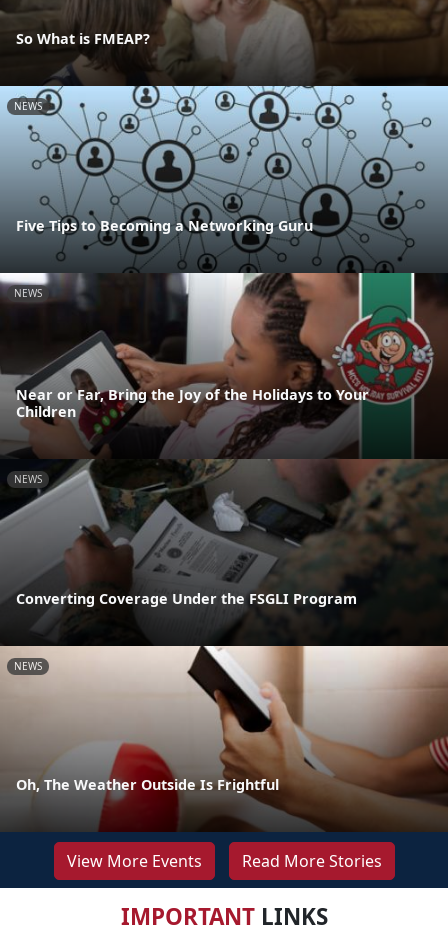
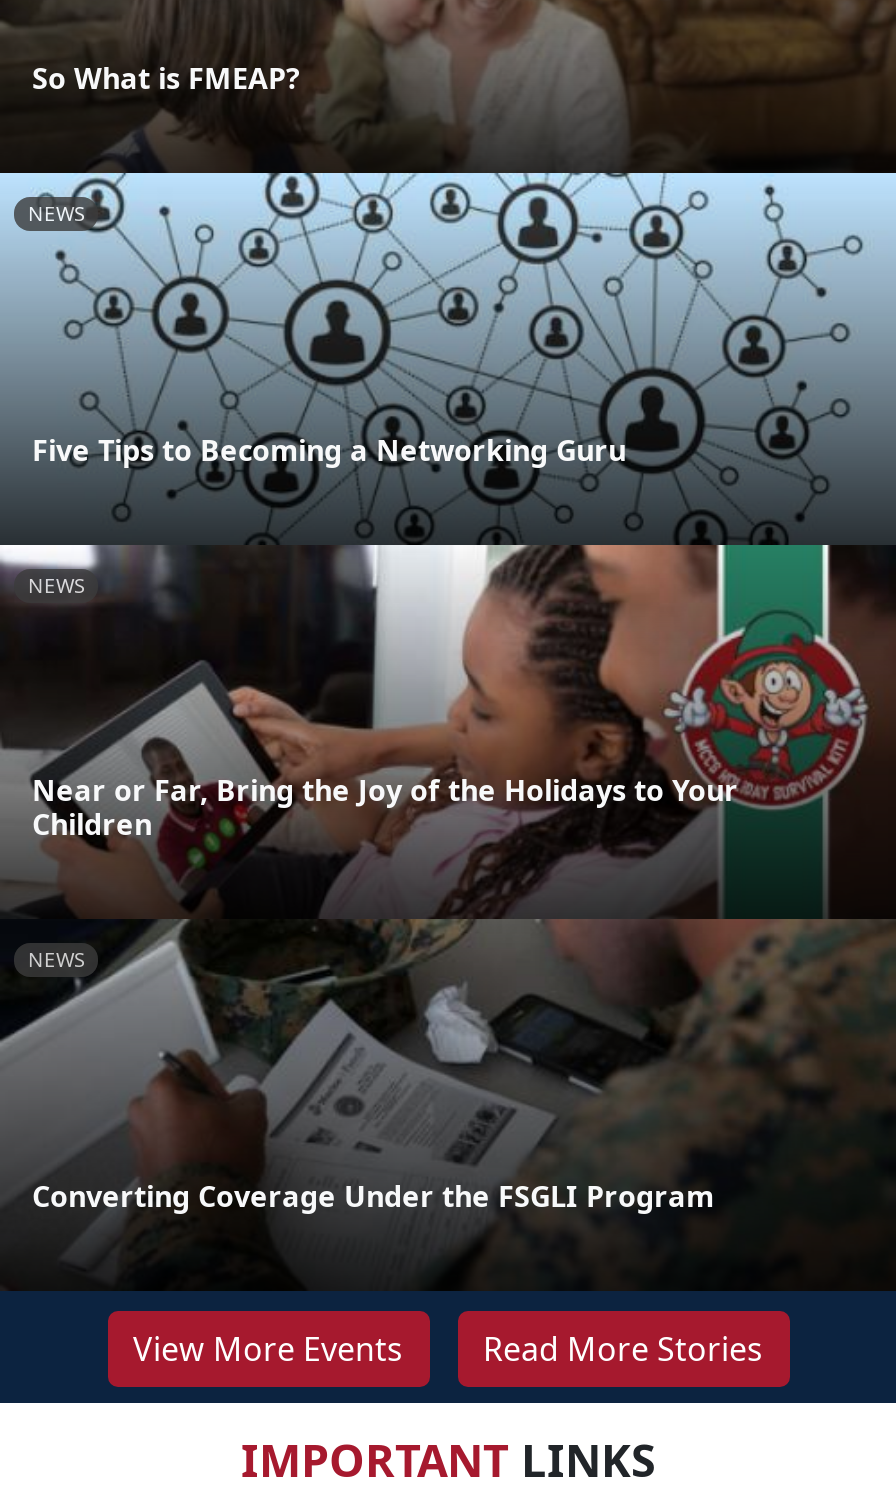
- [image]
- NEWS

- Oh, The Weather Outside Is Frightful
